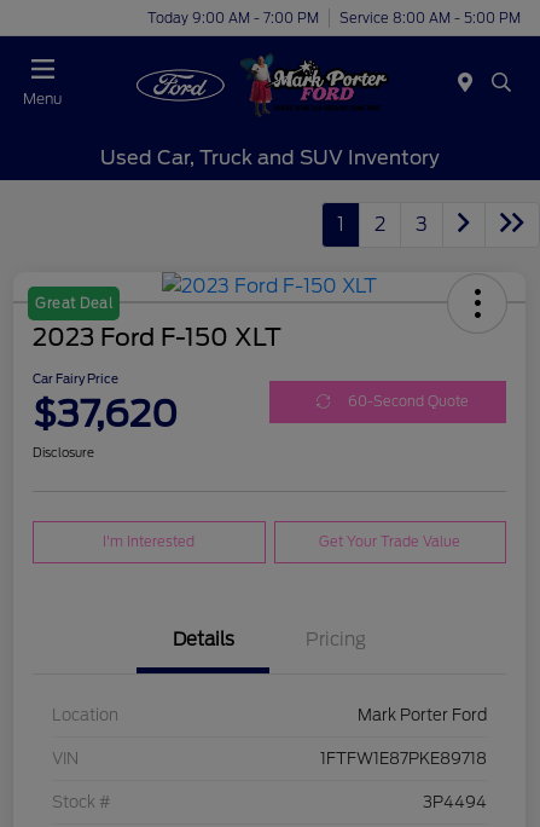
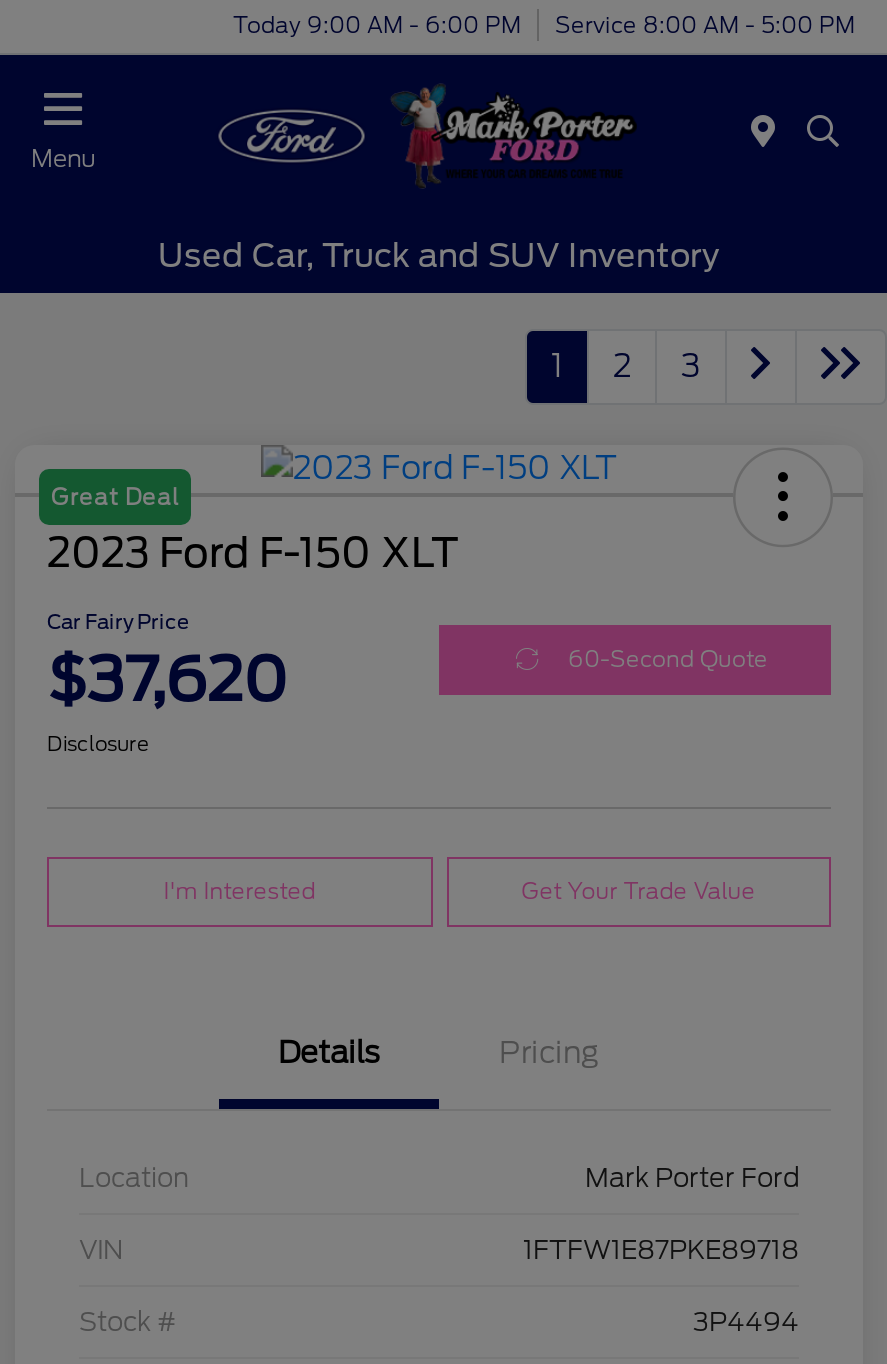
- Today 9:00 AM - 7:00 PM Service 8:00 AM - 5:00 PM
+ Today 9:00 AM - 6:00 PM Service 8:00 AM - 5:00 PM
